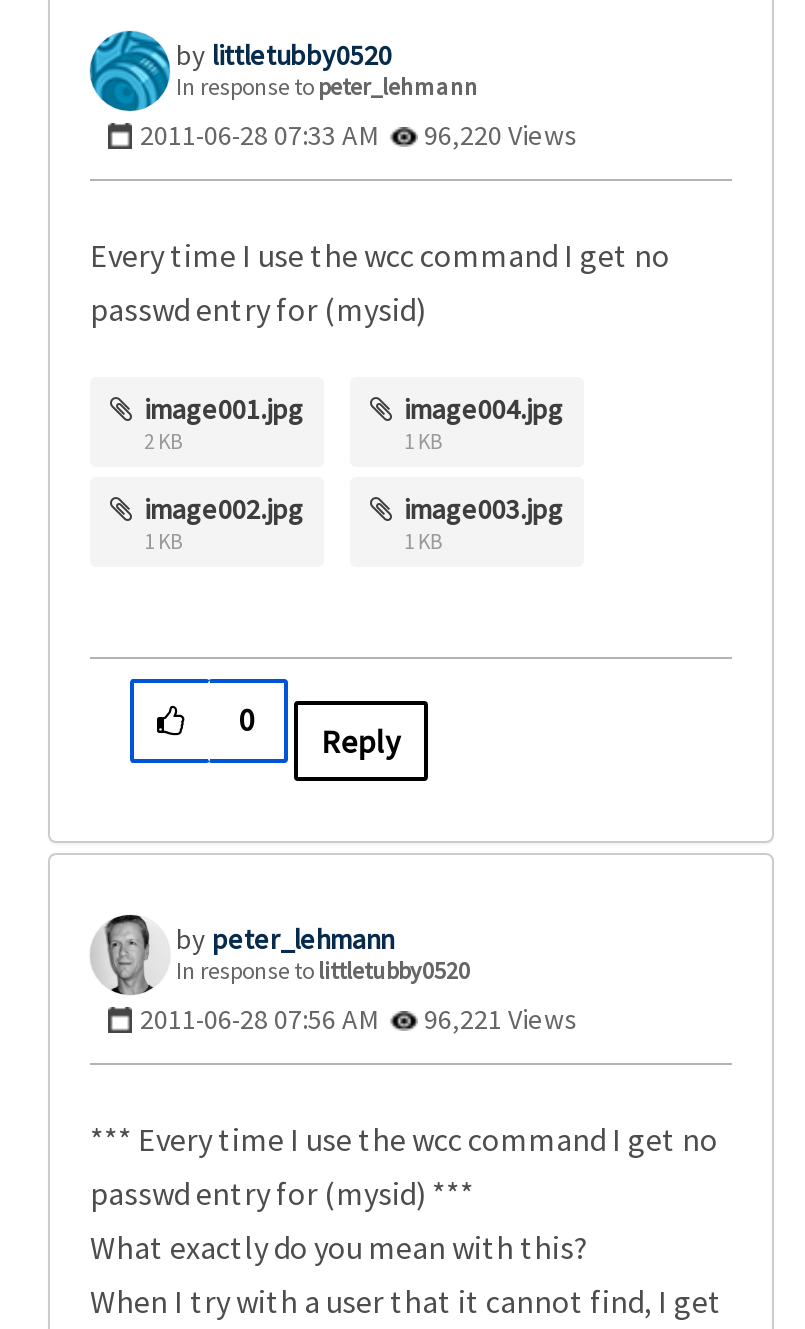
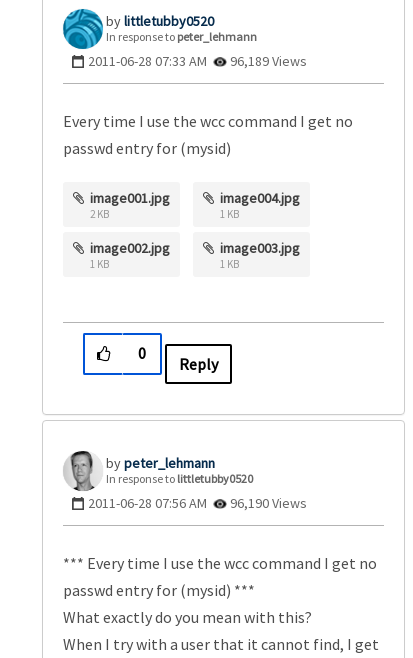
- 2011-06-28 07:33 AM 96,220 Views
+ 2011-06-28 07:33 AM 96,189 Views

- 2011-06-28 07:56 AM 96,221 Views
+ 2011-06-28 07:56 AM 96,190 Views
